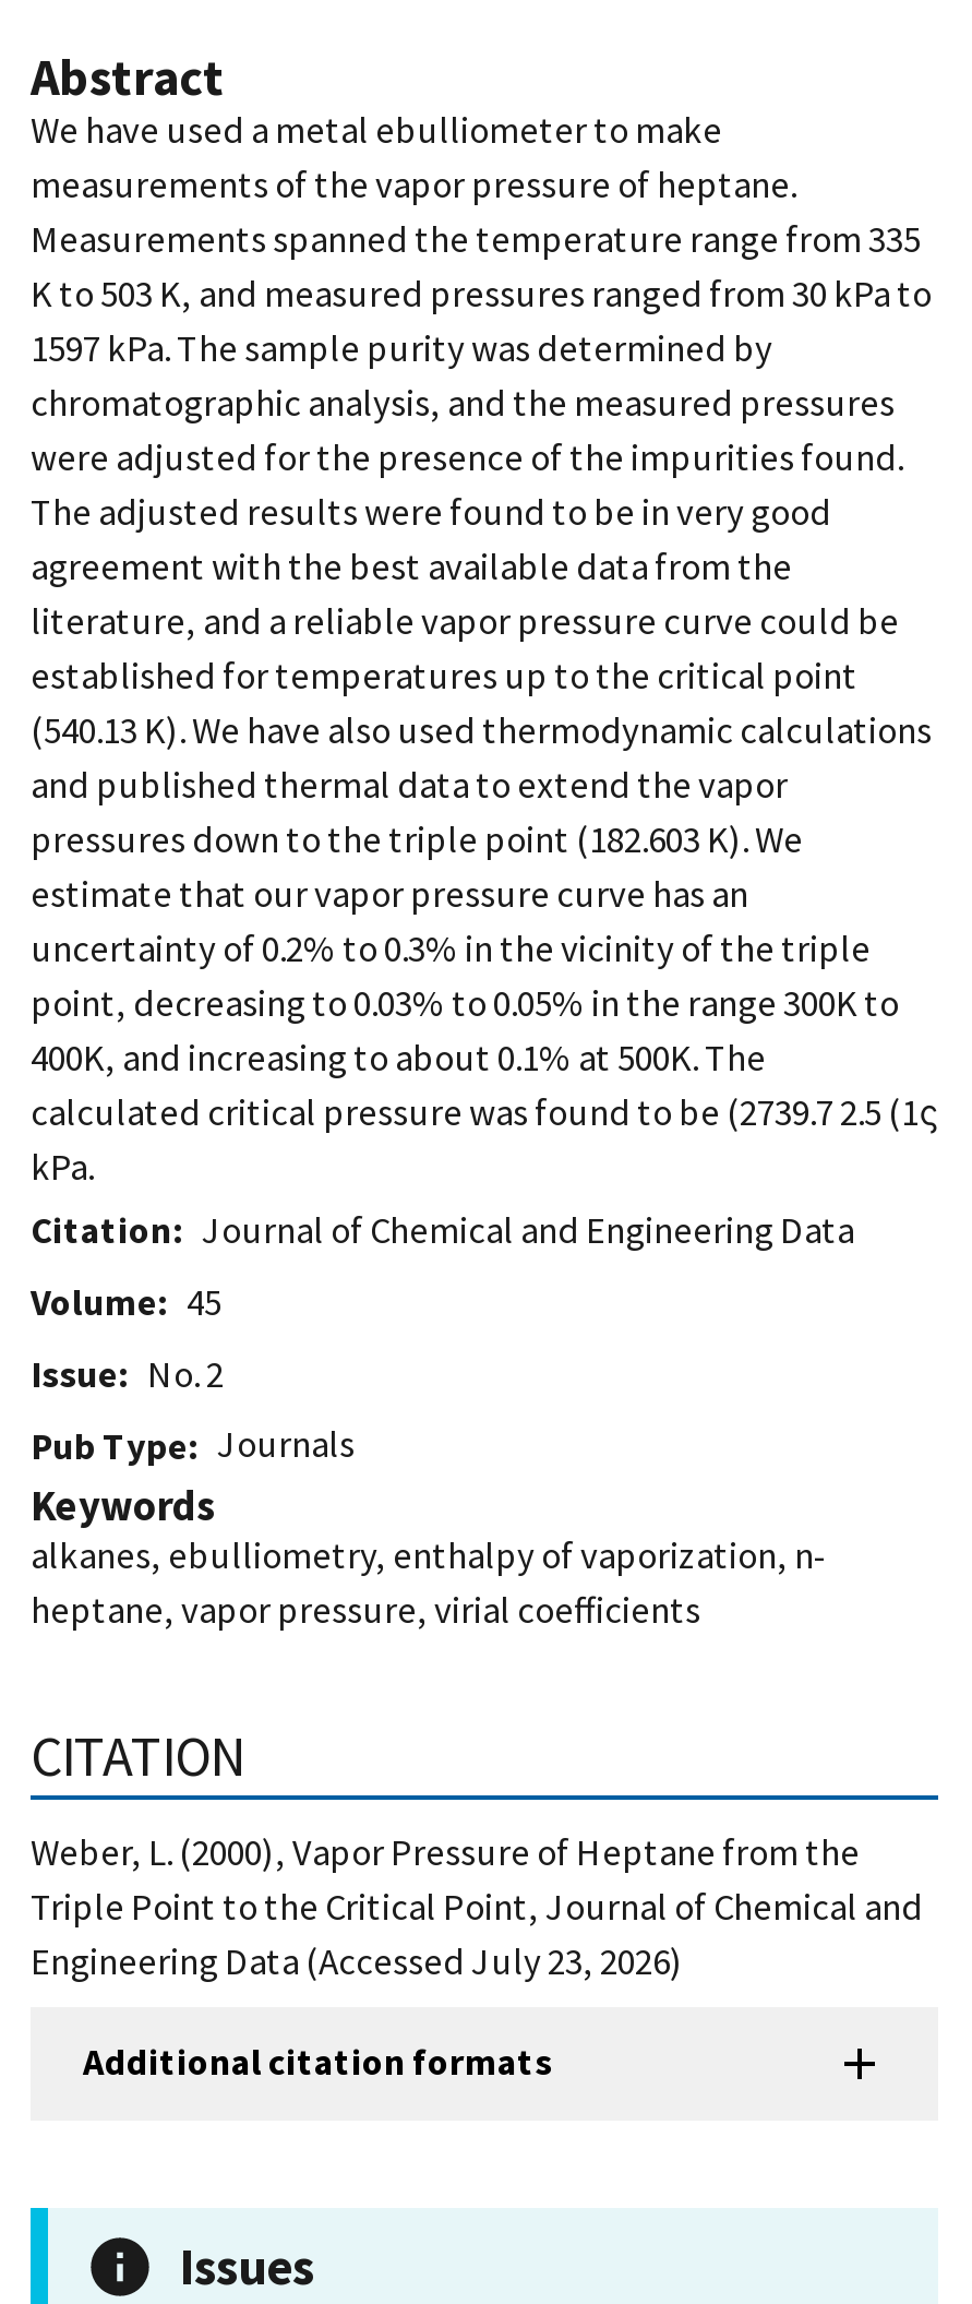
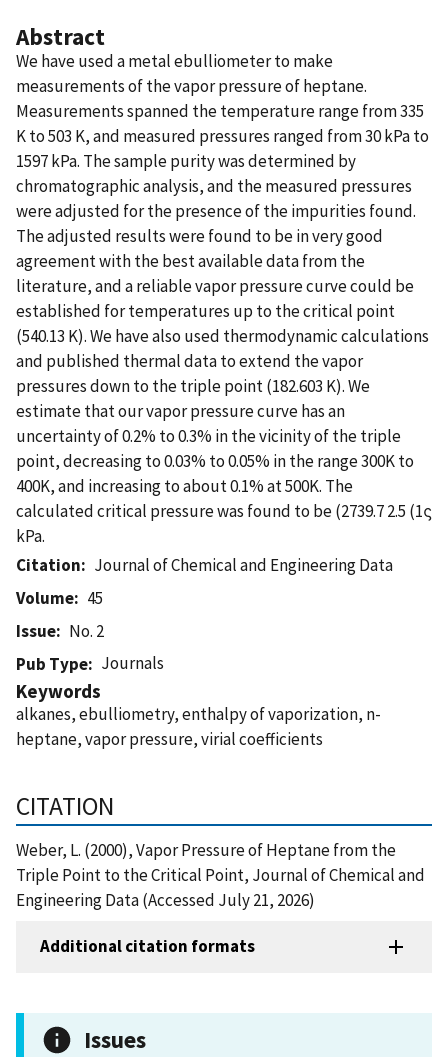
- Engineering Data (Accessed July 23, 2026)
+ Engineering Data (Accessed July 21, 2026)
